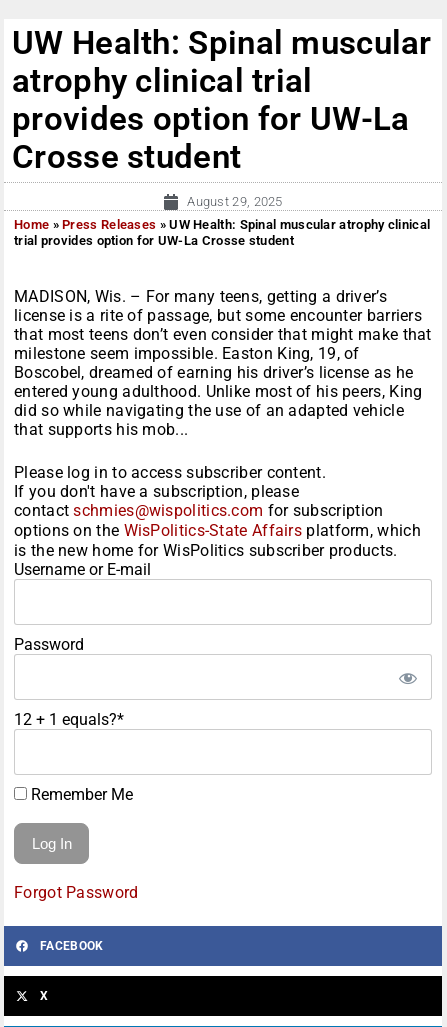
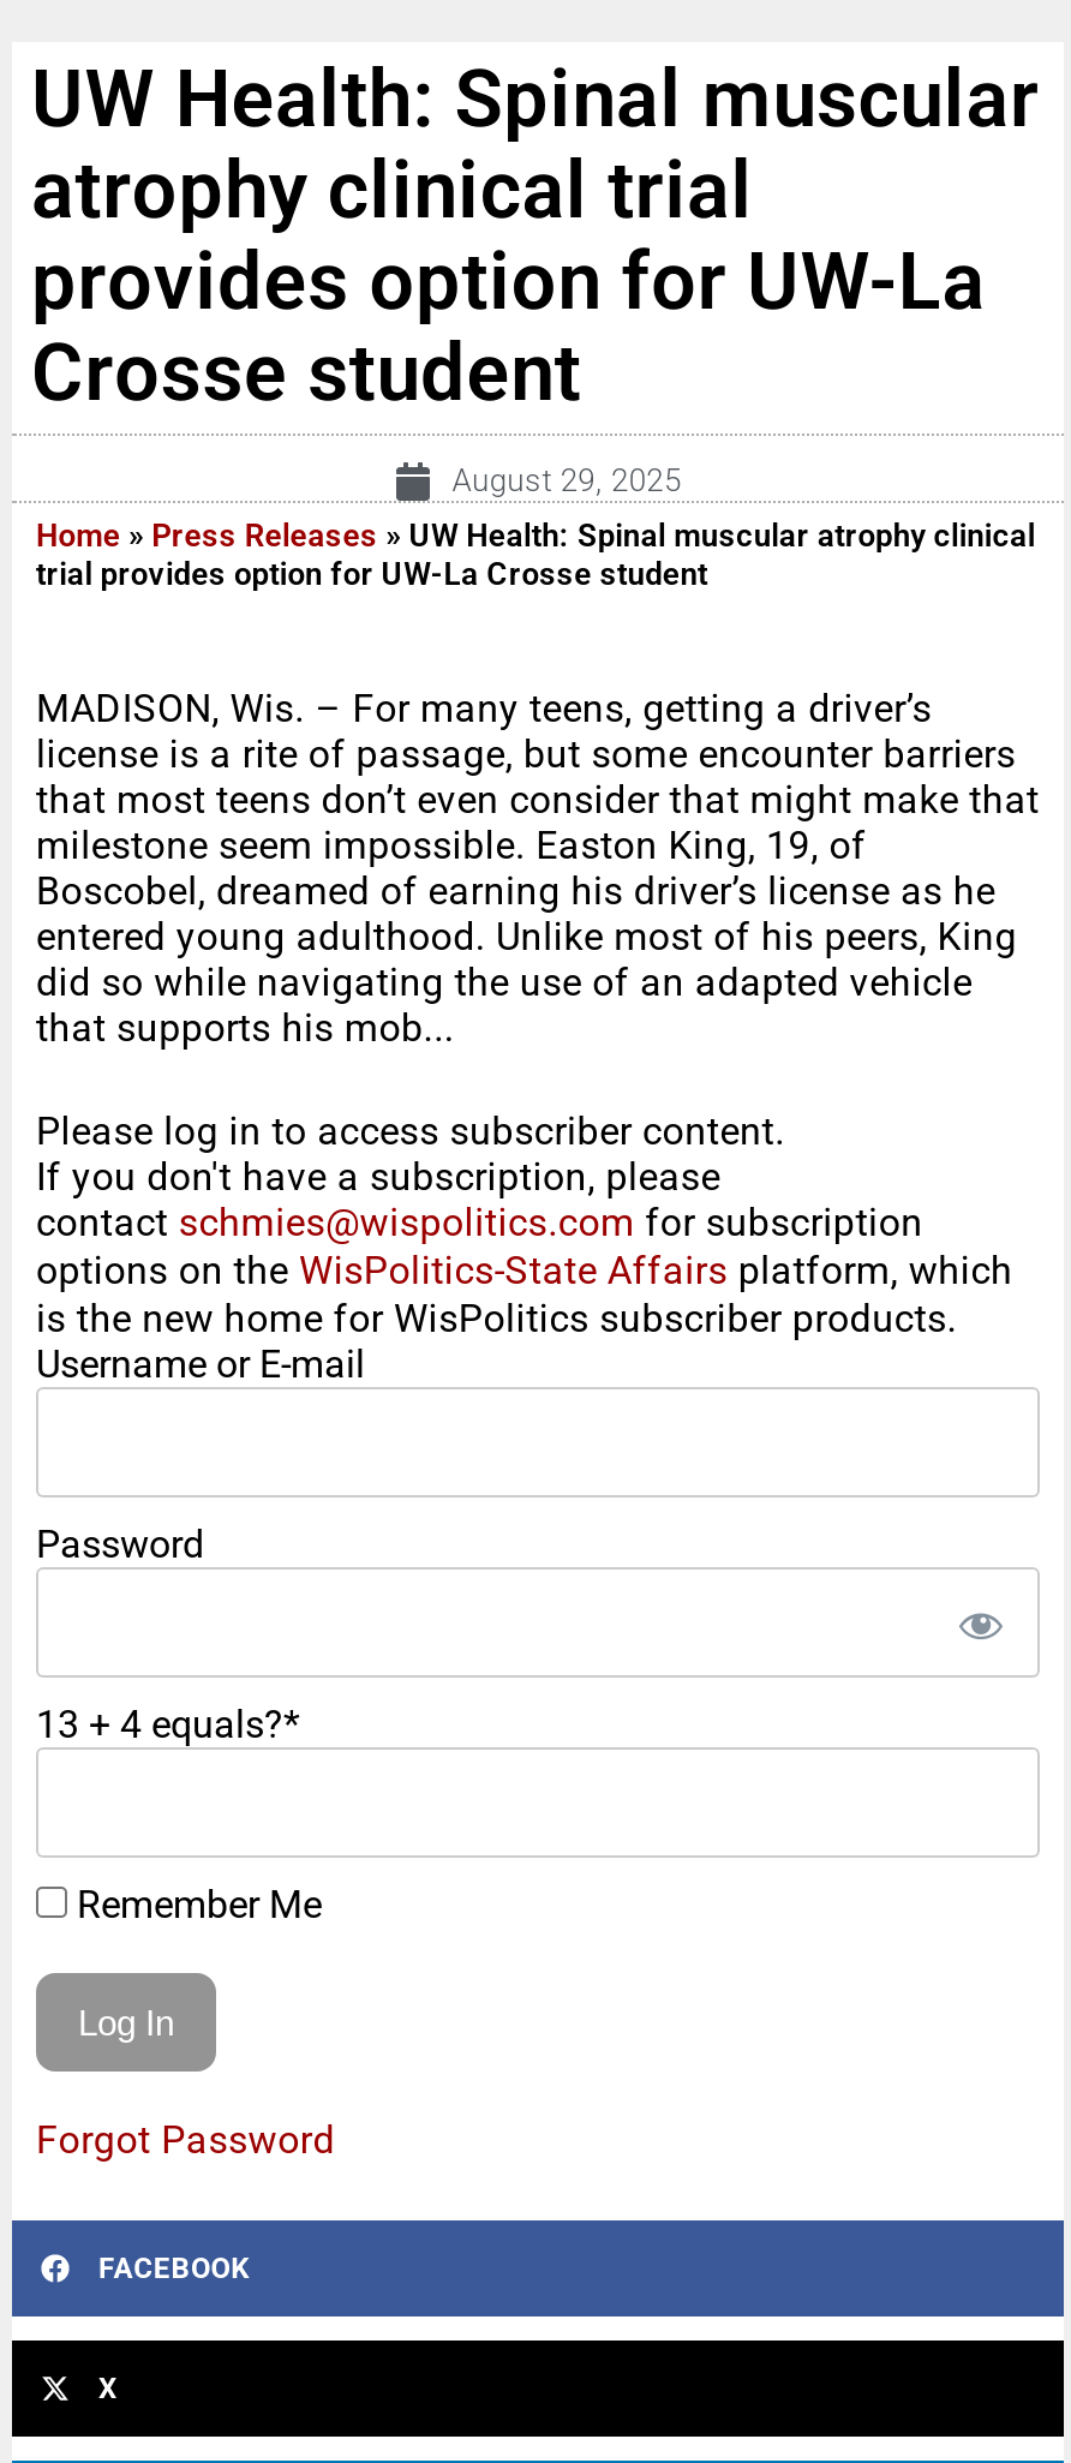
- 12 + 1 equals?*
+ 13 + 4 equals?*
